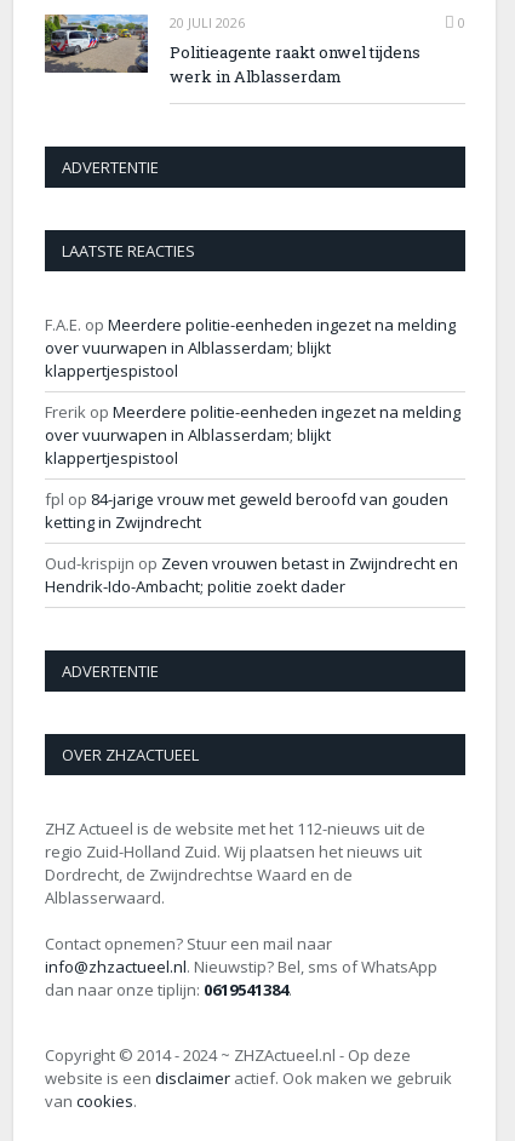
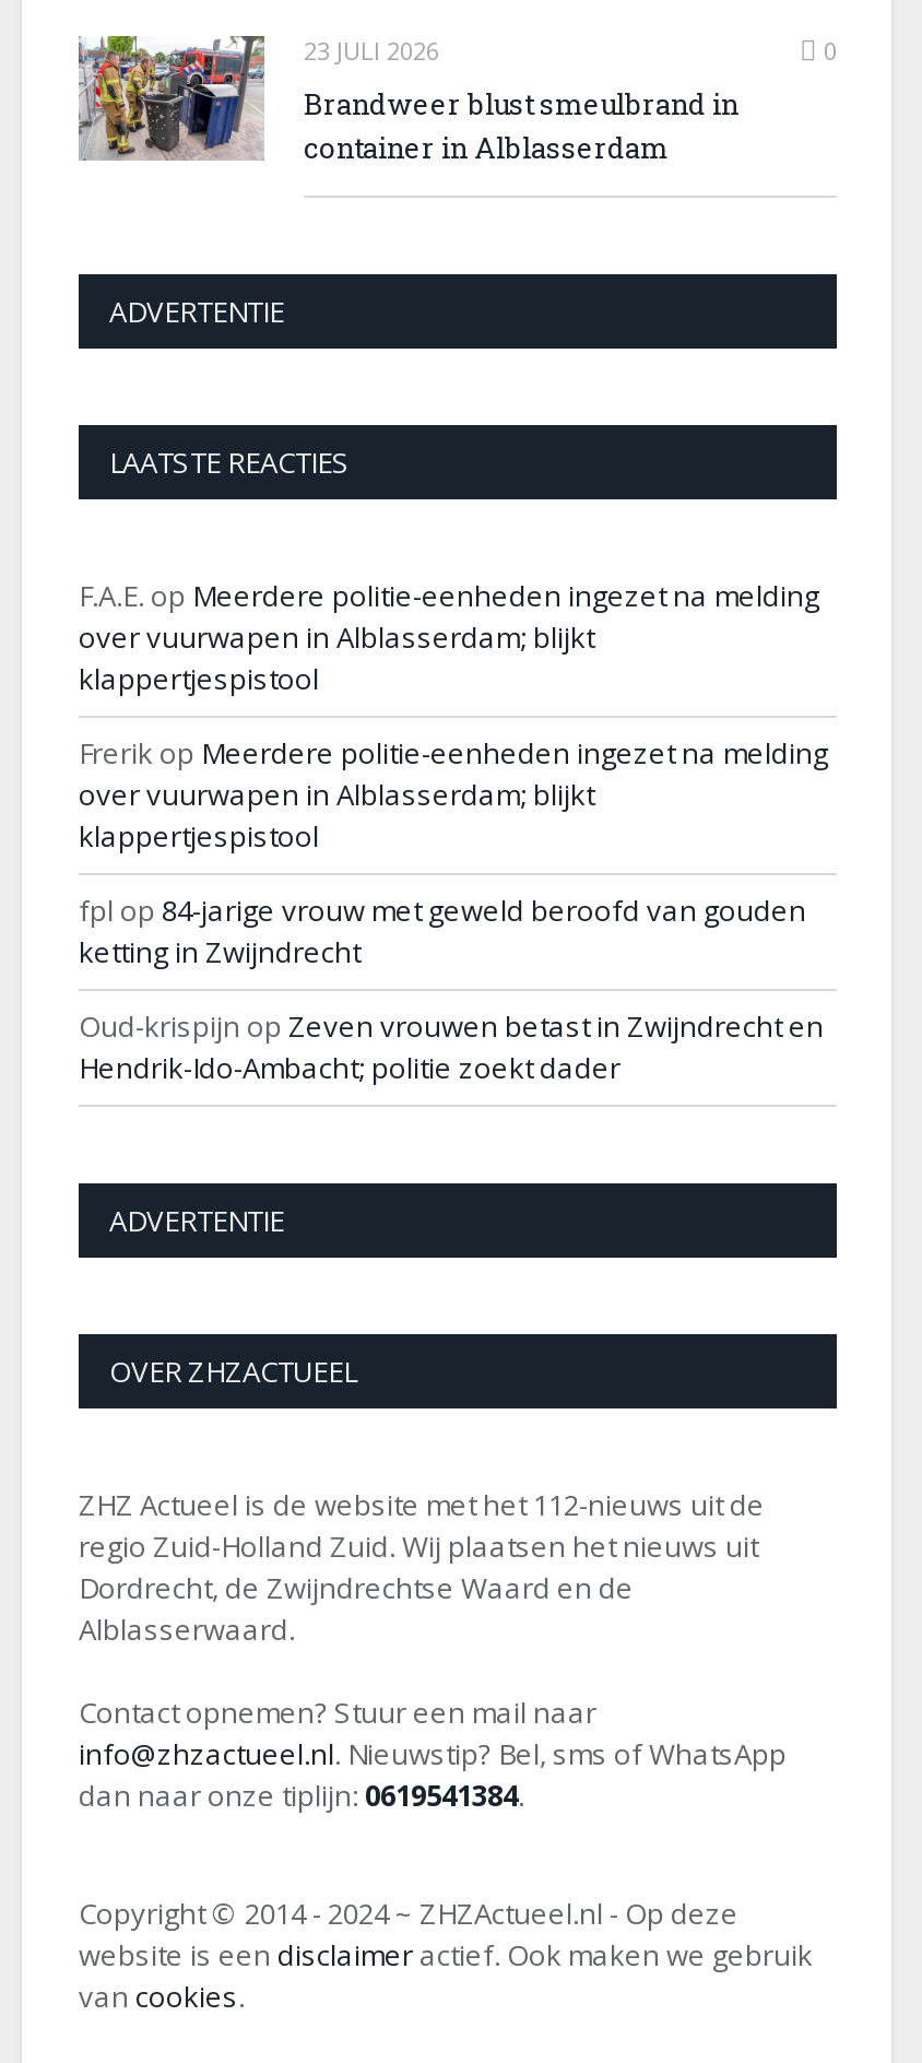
- [image]
- 20 JULI 2026
+ [image]
+ 23 JULI 2026

- Politieagente raakt onwel tijdens
- werk in Alblasserdam
+ Brandweer blust smeulbrand in
+ container in Alblasserdam
